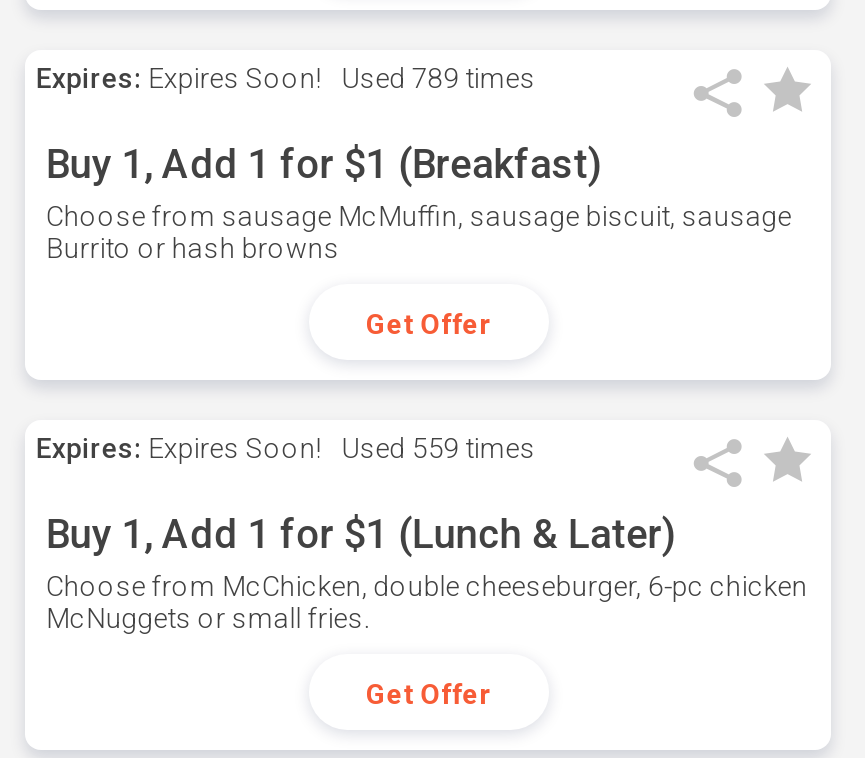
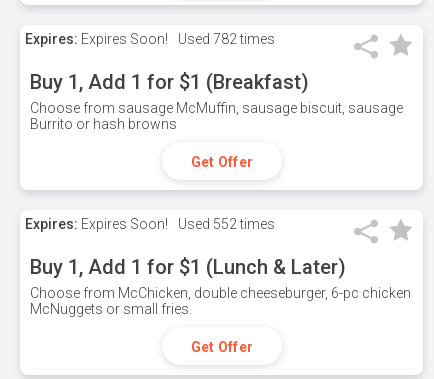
- Expires: Expires Soon! Used 789 times
+ Expires: Expires Soon! Used 782 times

- Expires: Expires Soon! Used 559 times
+ Expires: Expires Soon! Used 552 times
